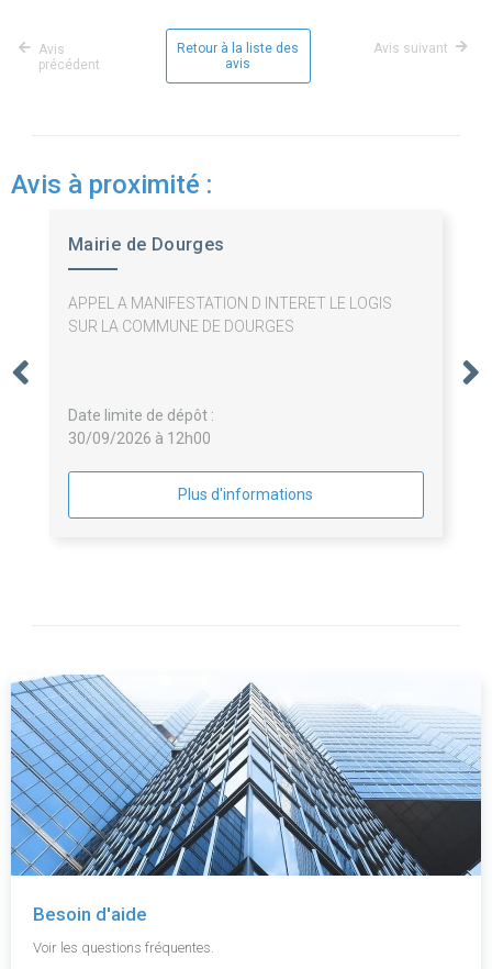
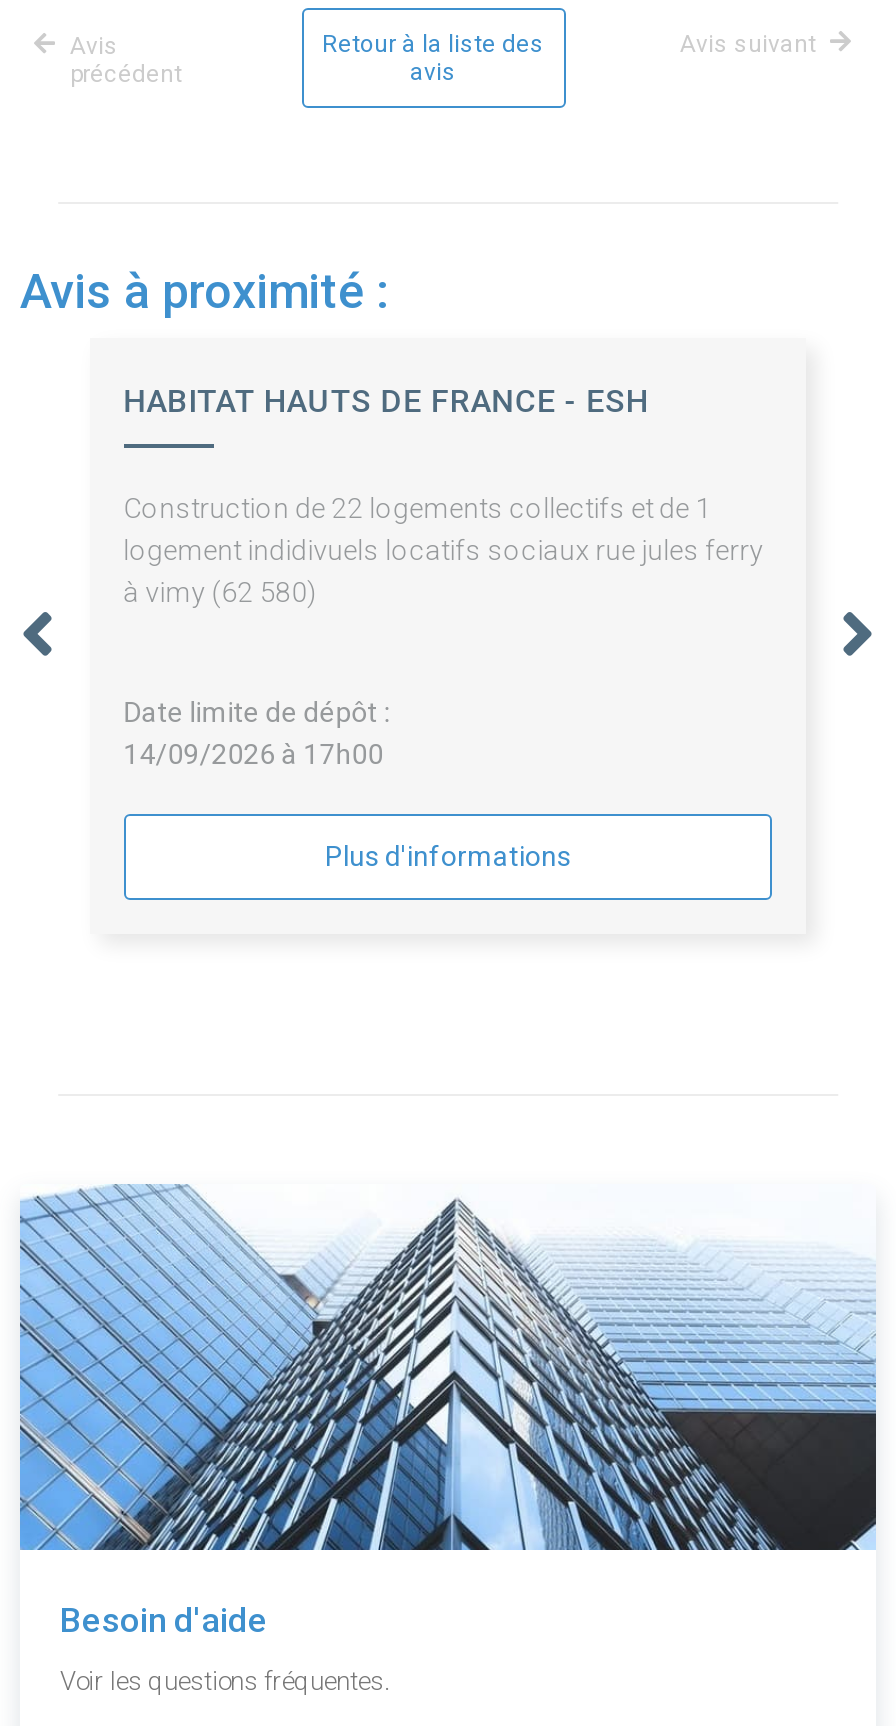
- Mairie de Dourges
+ HABITAT HAUTS DE FRANCE - ESH

- APPEL A MANIFESTATION D INTERET LE LOGIS
- SUR LA COMMUNE DE DOURGES
+ Construction de 22 logements collectifs et de 1
+ logement indidivuels locatifs sociaux rue jules ferry
+ à vimy (62 580)

- 30/09/2026 à 12h00
+ 14/09/2026 à 17h00
